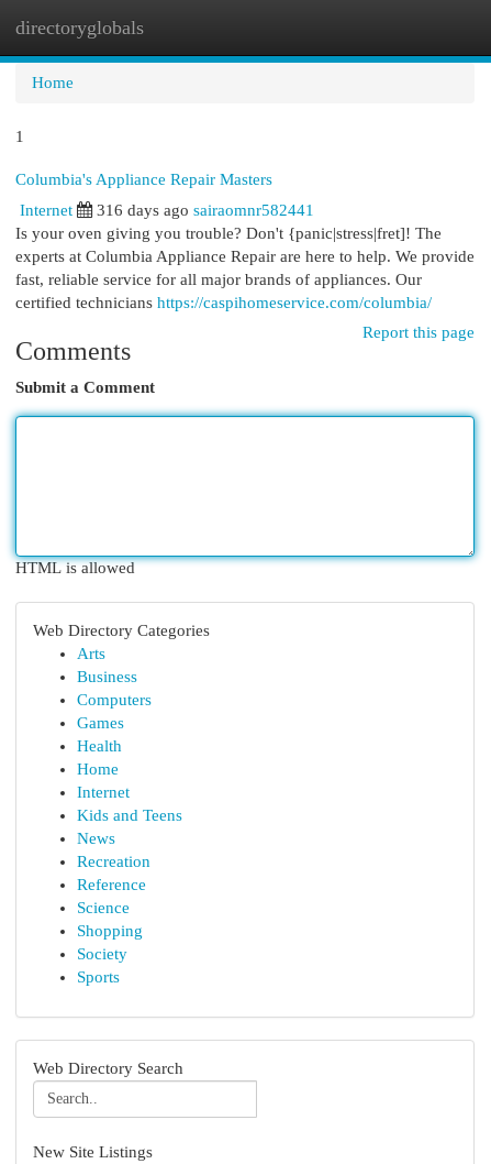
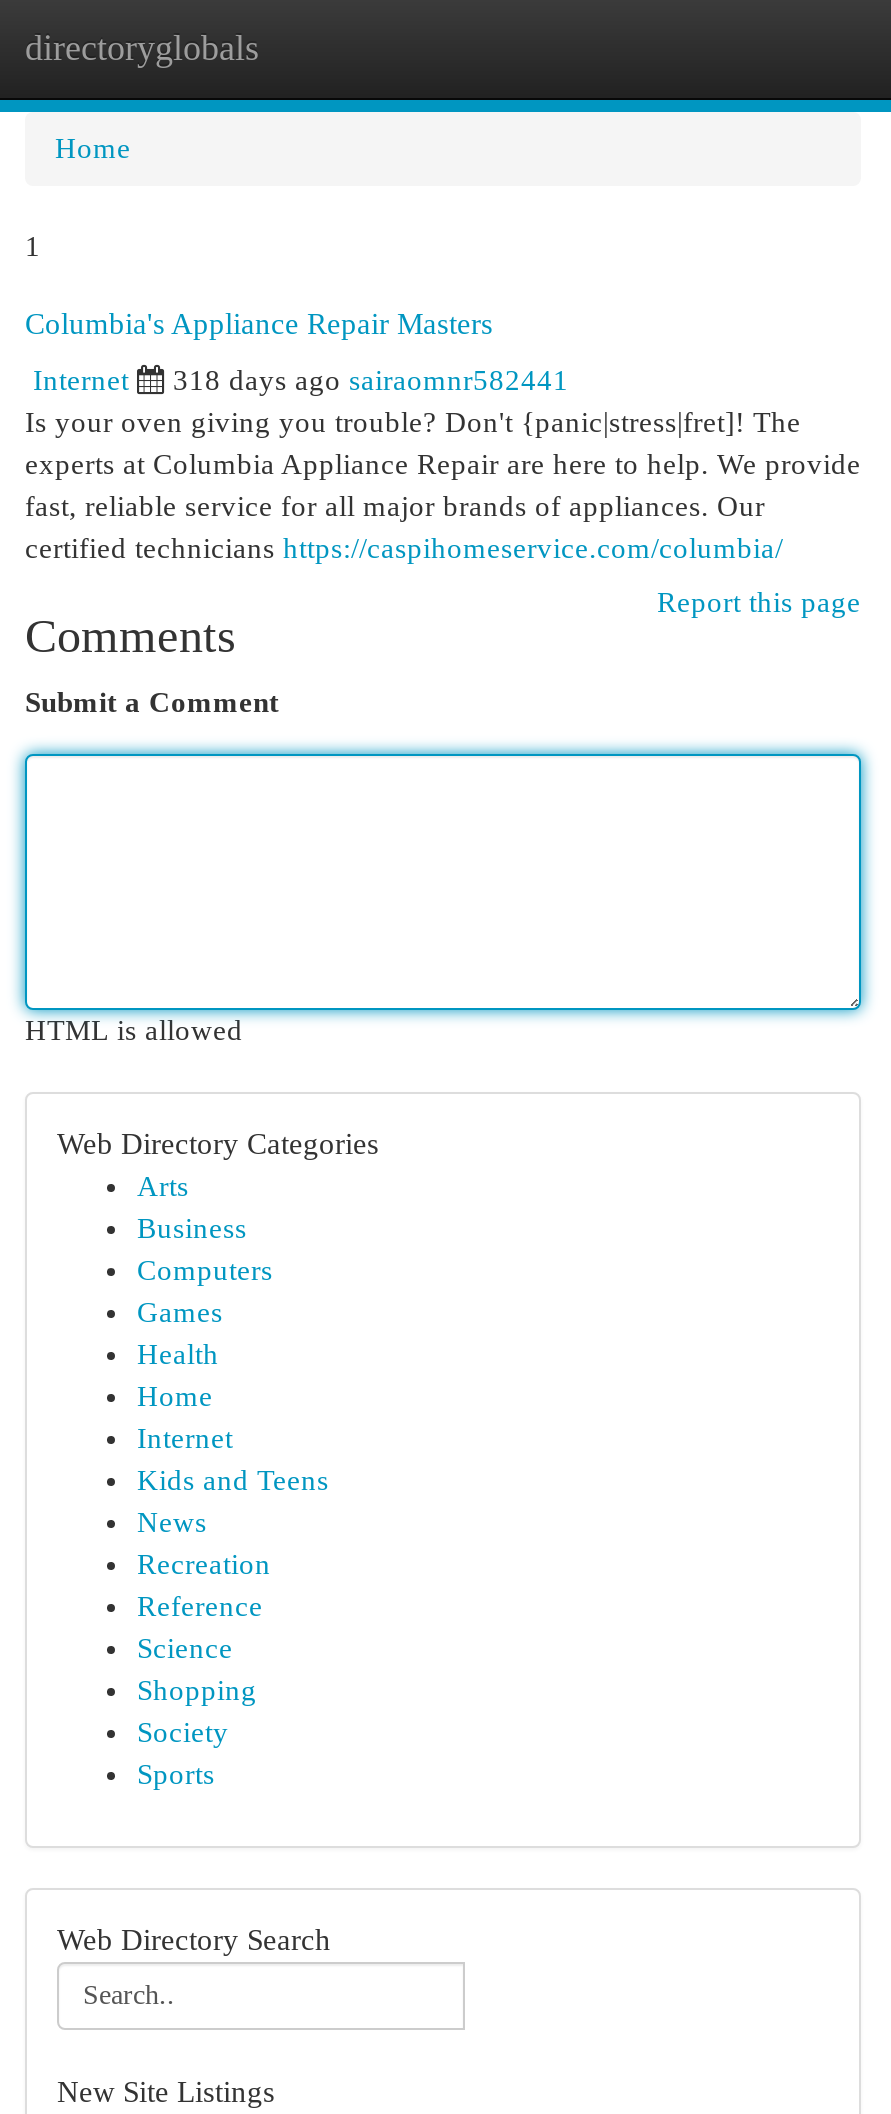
- 316 days ago sairaomnr582441
+ 318 days ago sairaomnr582441
